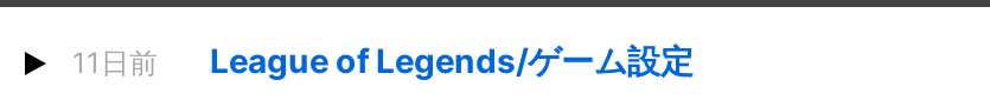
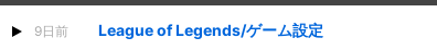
- 11日前 League of Legends/ゲーム設定
+ 9日前 League of Legends/ゲーム設定
